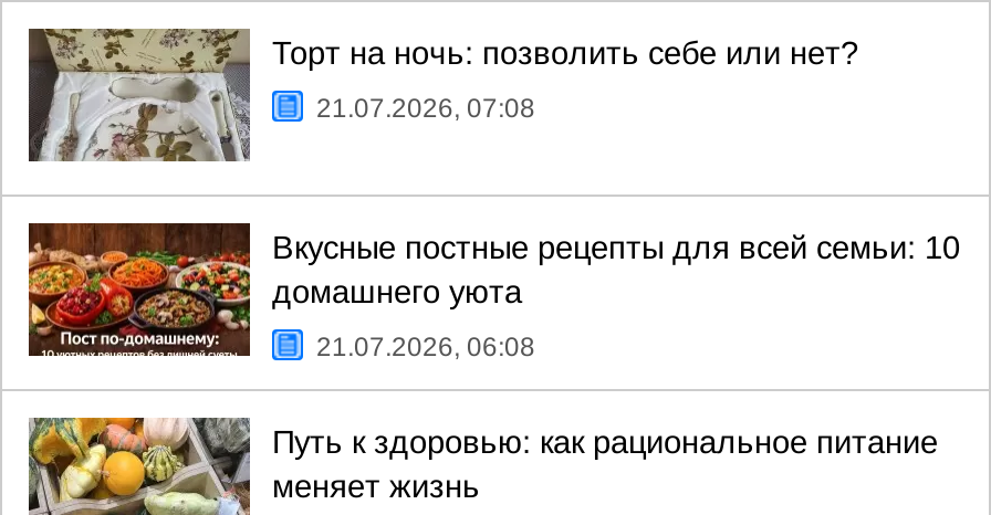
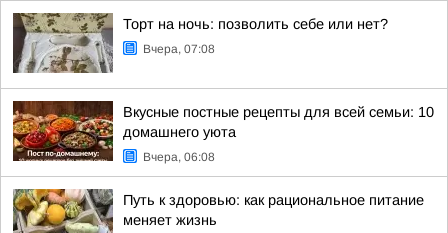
- 21.07.2026, 07:08
+ Вчера, 07:08

- 21.07.2026, 06:08
+ Вчера, 06:08
